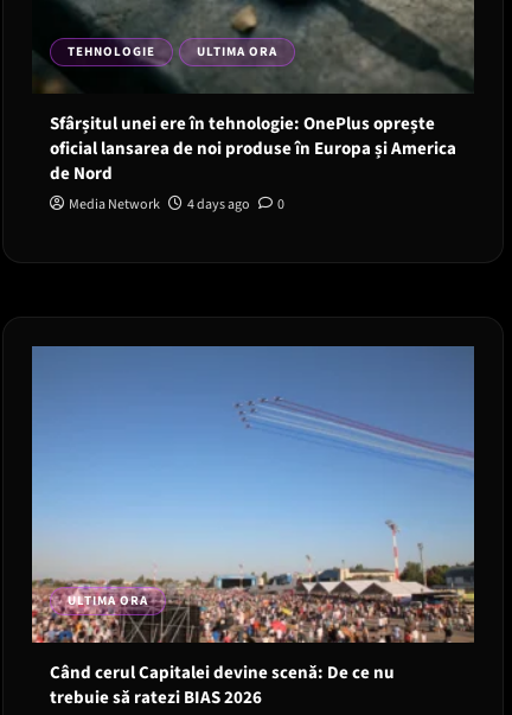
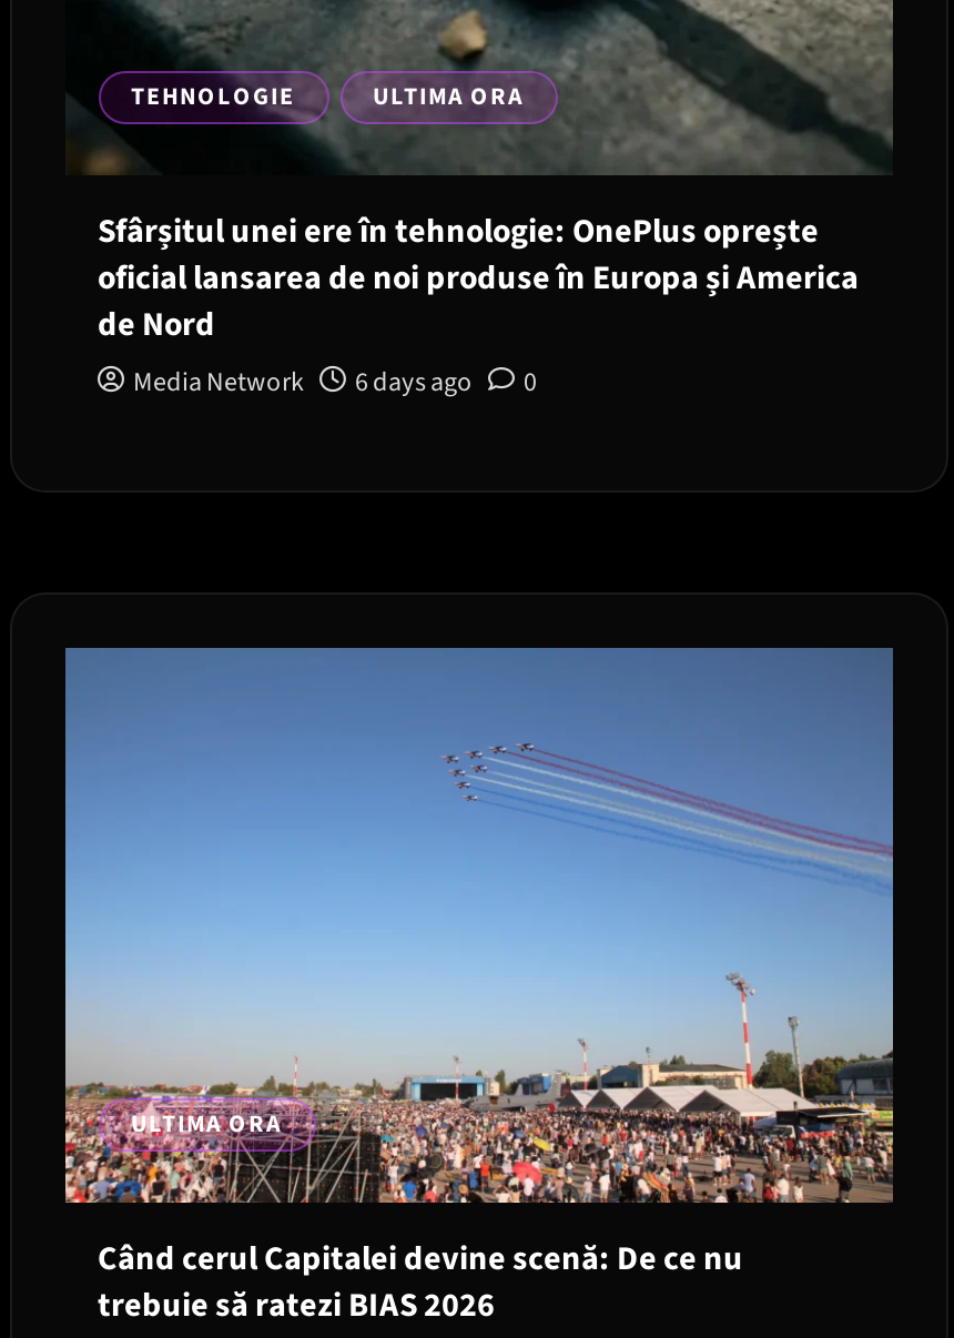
- Media Network 4 days ago 0
+ Media Network 6 days ago 0
